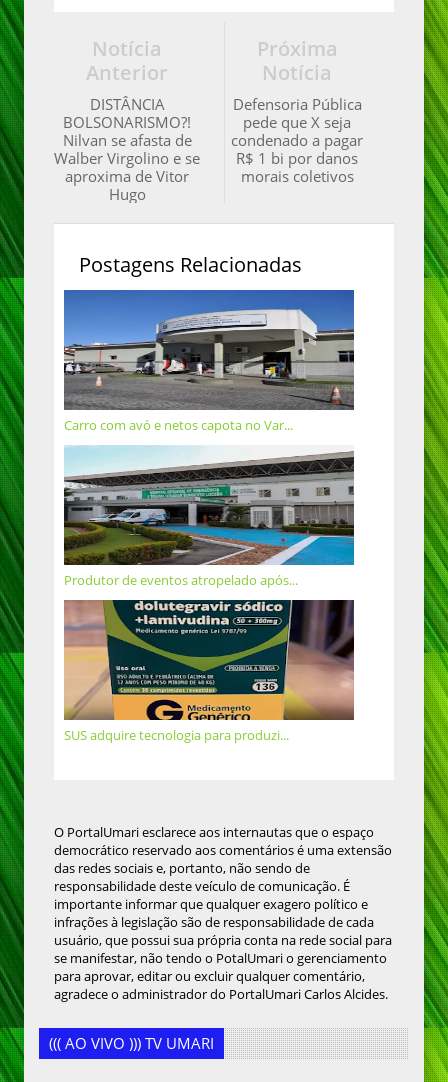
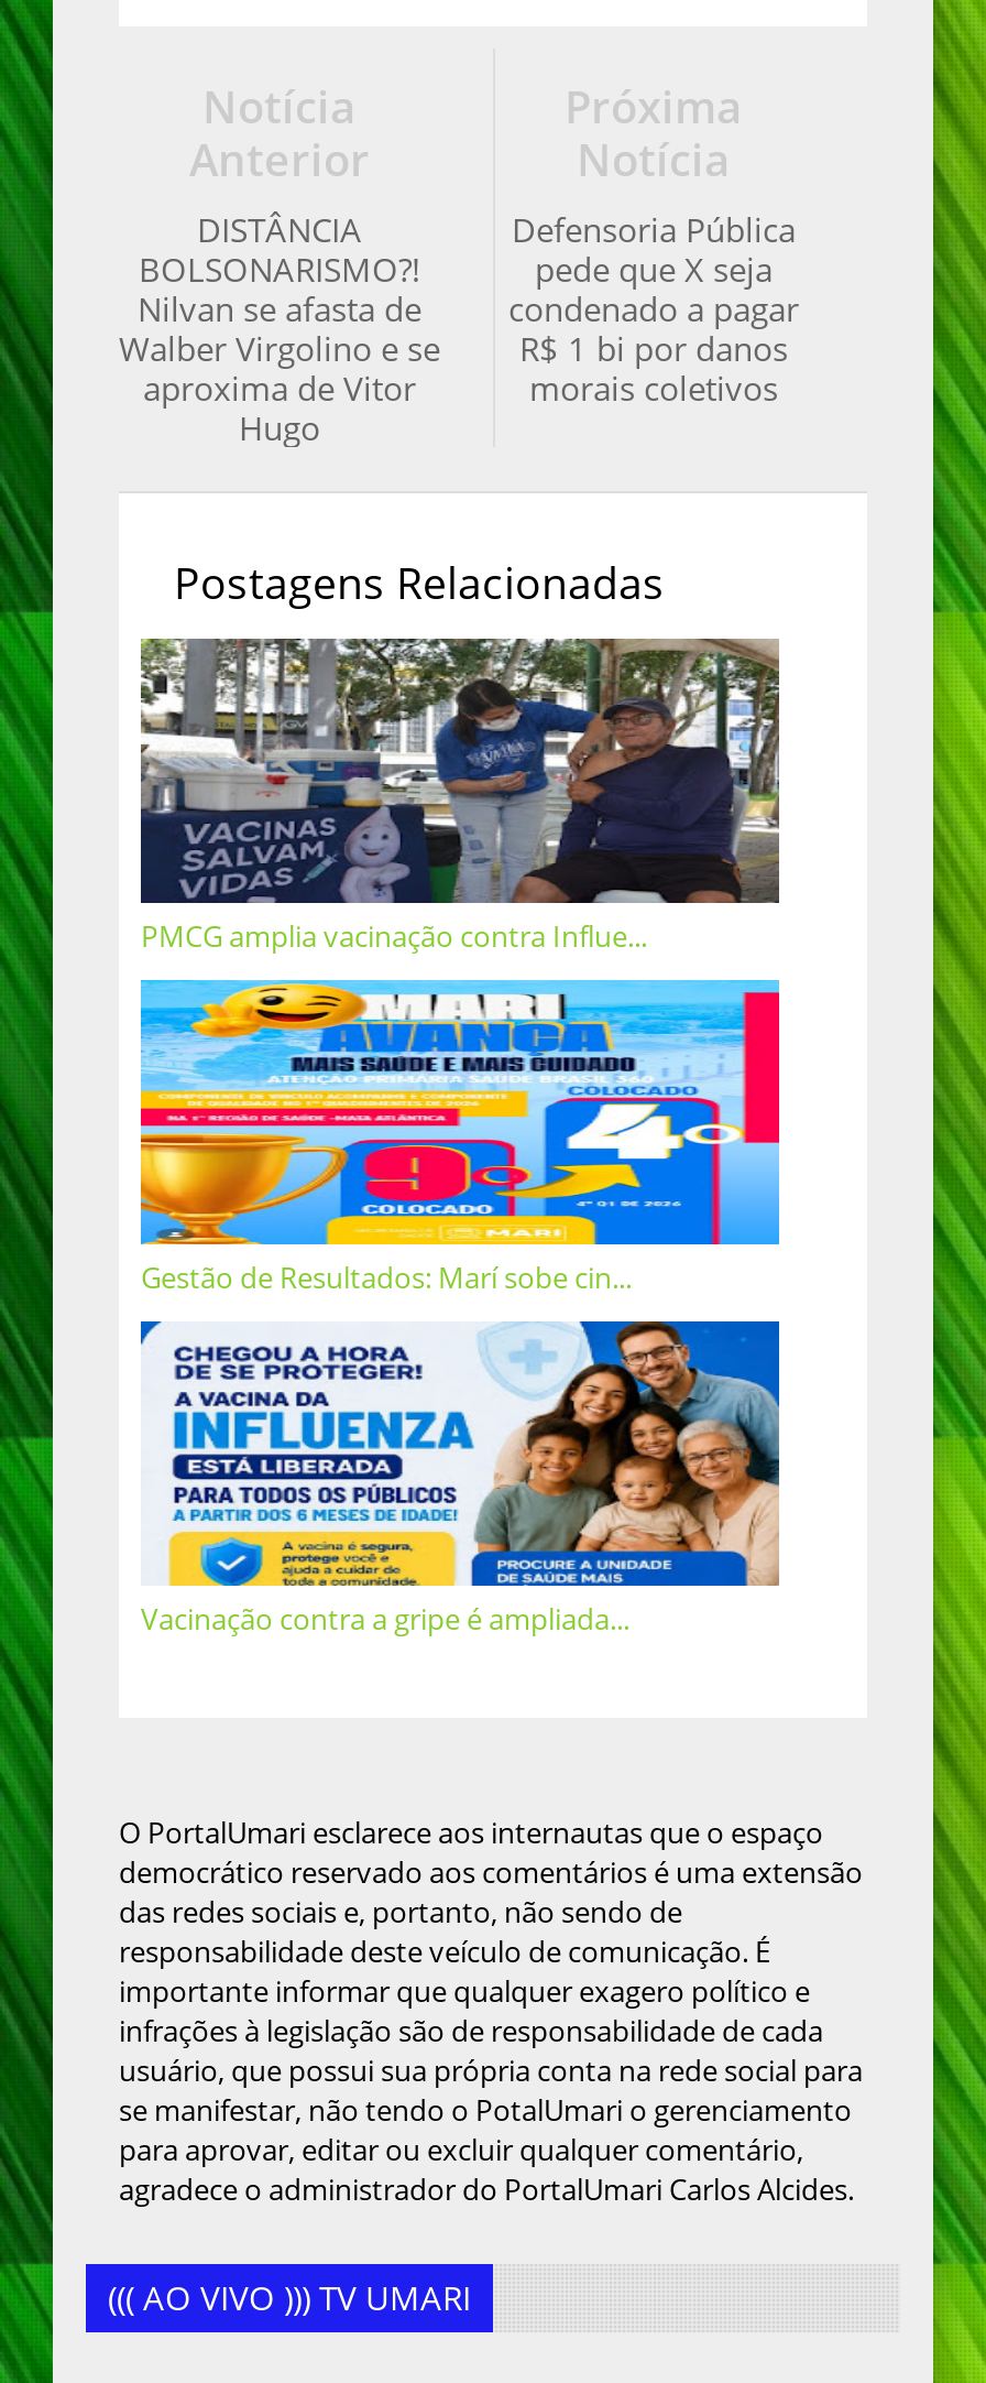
- [image]
- Carro com avó e netos capota no Var...
+ [image]
+ PMCG amplia vacinação contra Influe...

- [image]
- Produtor de eventos atropelado após...
+ [image]
+ Gestão de Resultados: Marí sobe cin...

- [image]
- SUS adquire tecnologia para produzi...
+ [image]
+ Vacinação contra a gripe é ampliada...
